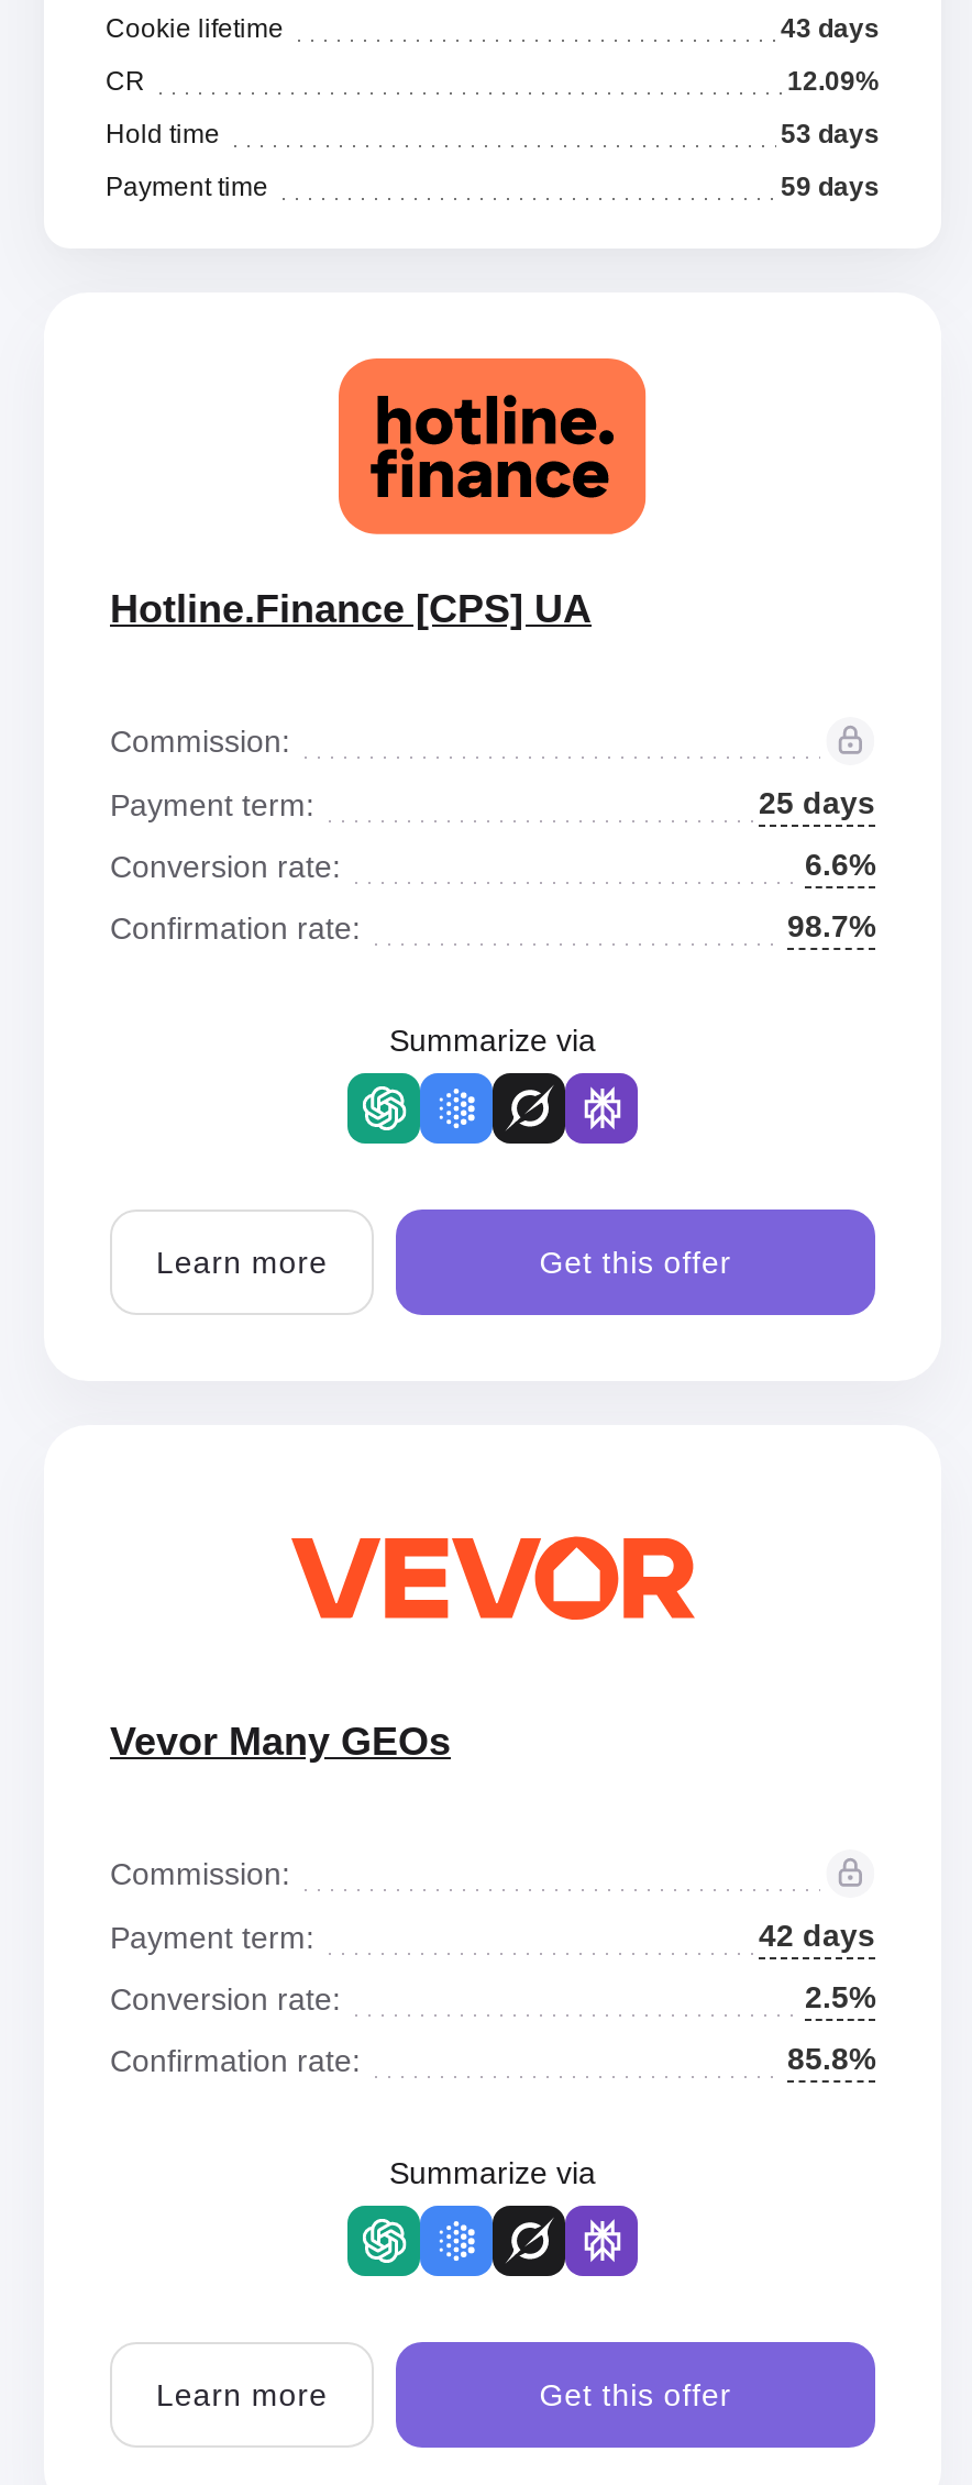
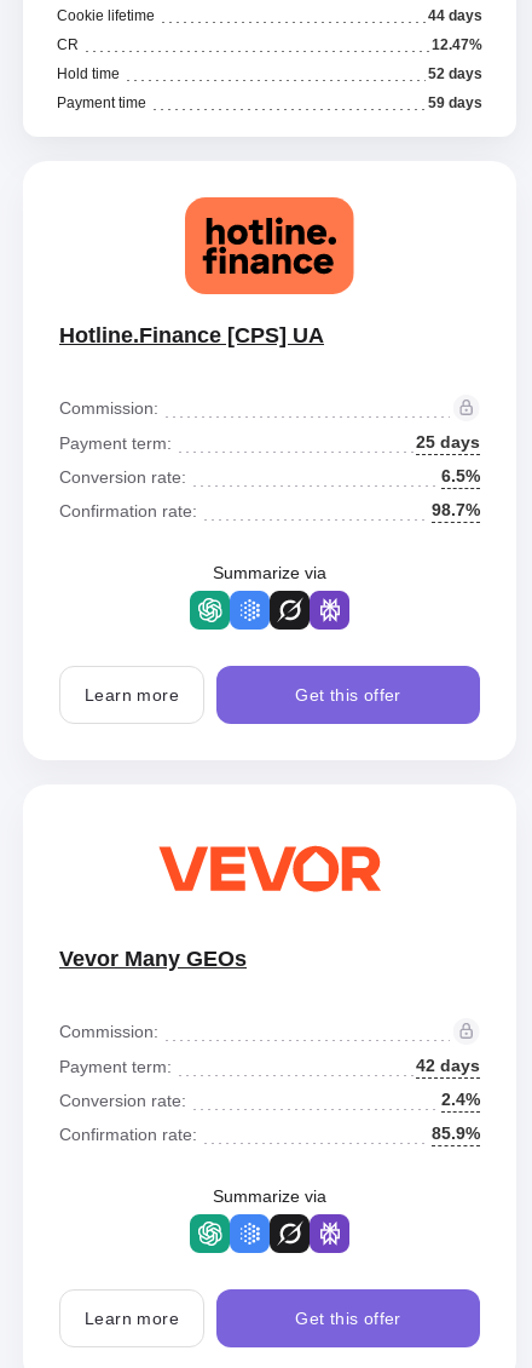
- 43 days
+ 44 days

- 12.09%
+ 12.47%

- 53 days
+ 52 days

- 6.6%
+ 6.5%

- 2.5%
+ 2.4%

- 85.8%
+ 85.9%
